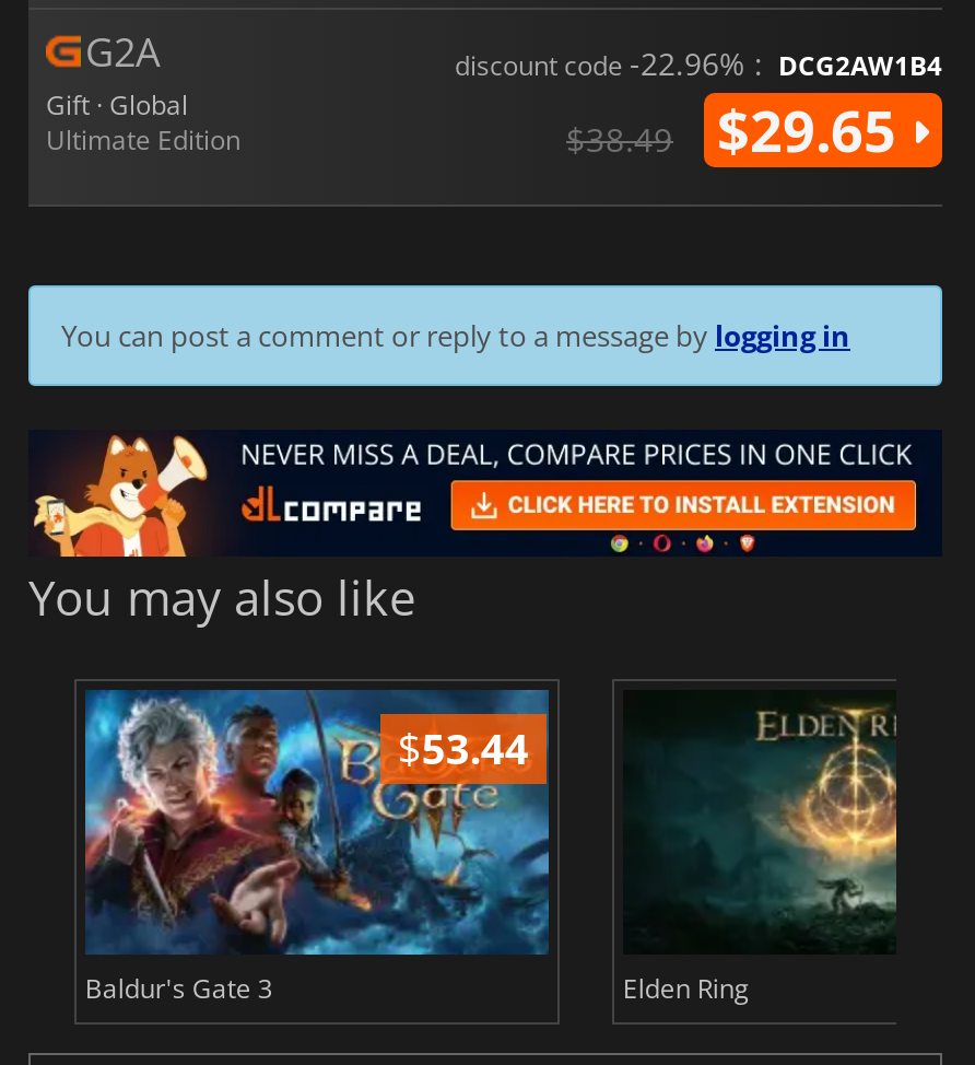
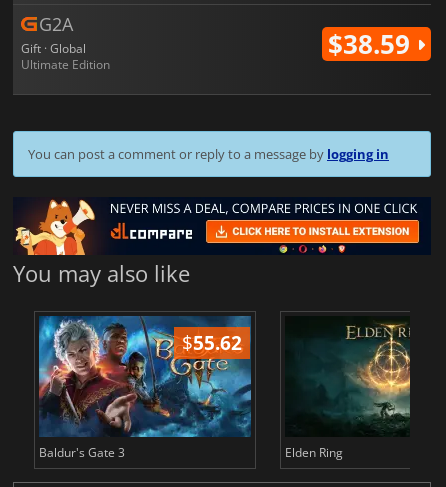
- discount code -22.96% : DCG2AW1B4
- $38.49
- $29.65
+ $38.59

- $53.44
+ $55.62
